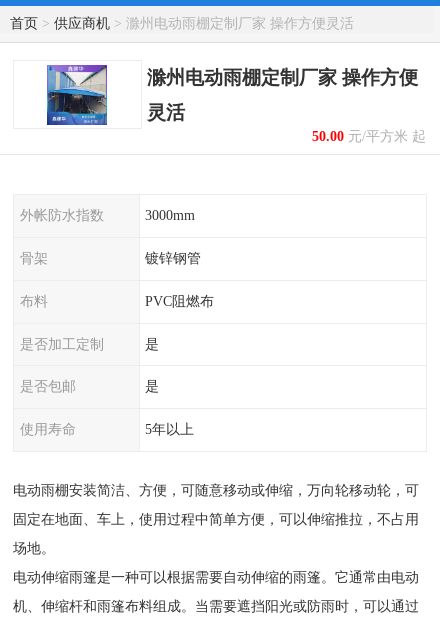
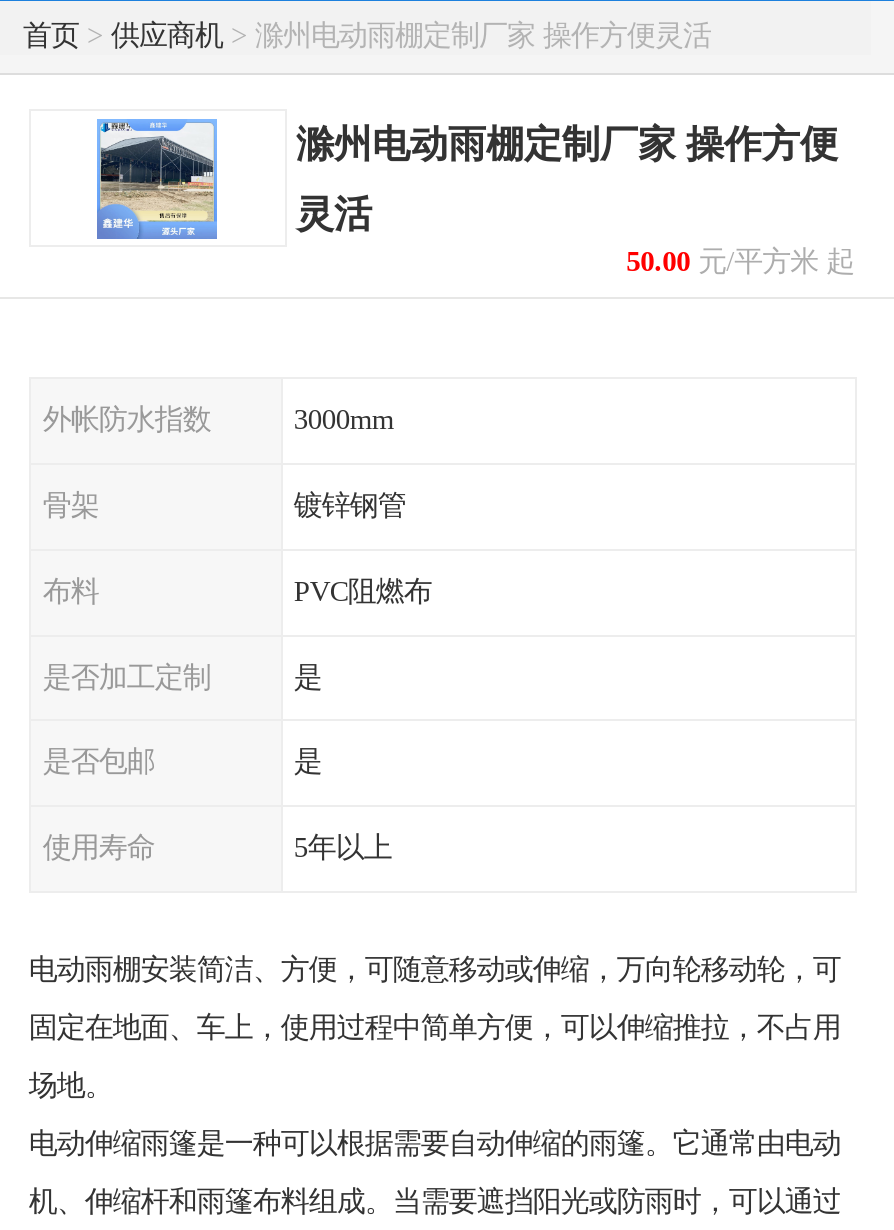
- [image]
+ [image]
